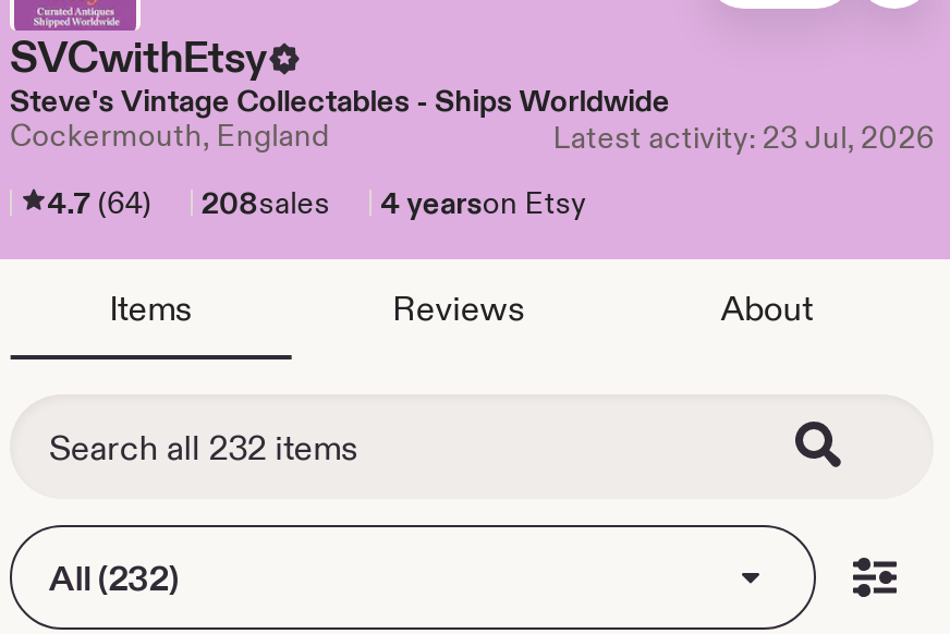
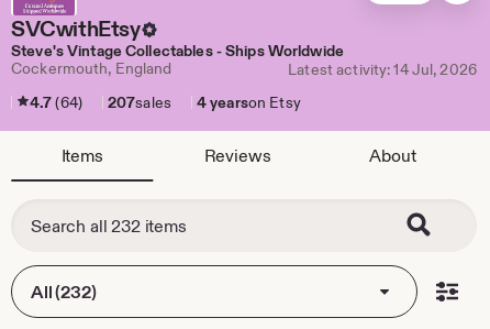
- Latest activity: 23 Jul, 2026
+ Latest activity: 14 Jul, 2026

- 4.7 (64) 208sales 4 yearson Etsy
+ 4.7 (64) 207sales 4 yearson Etsy
